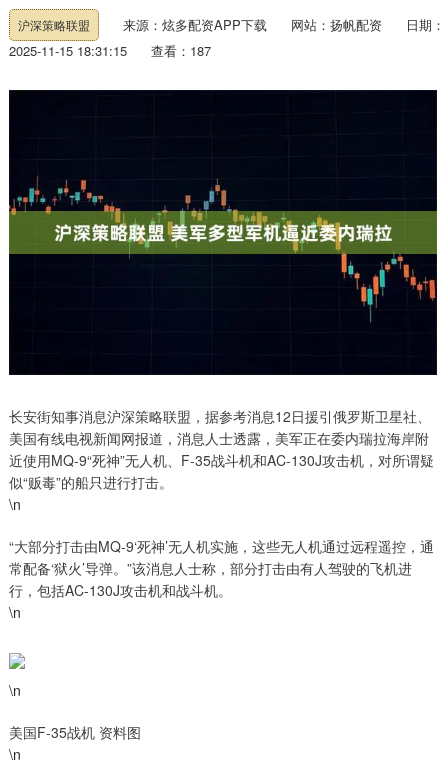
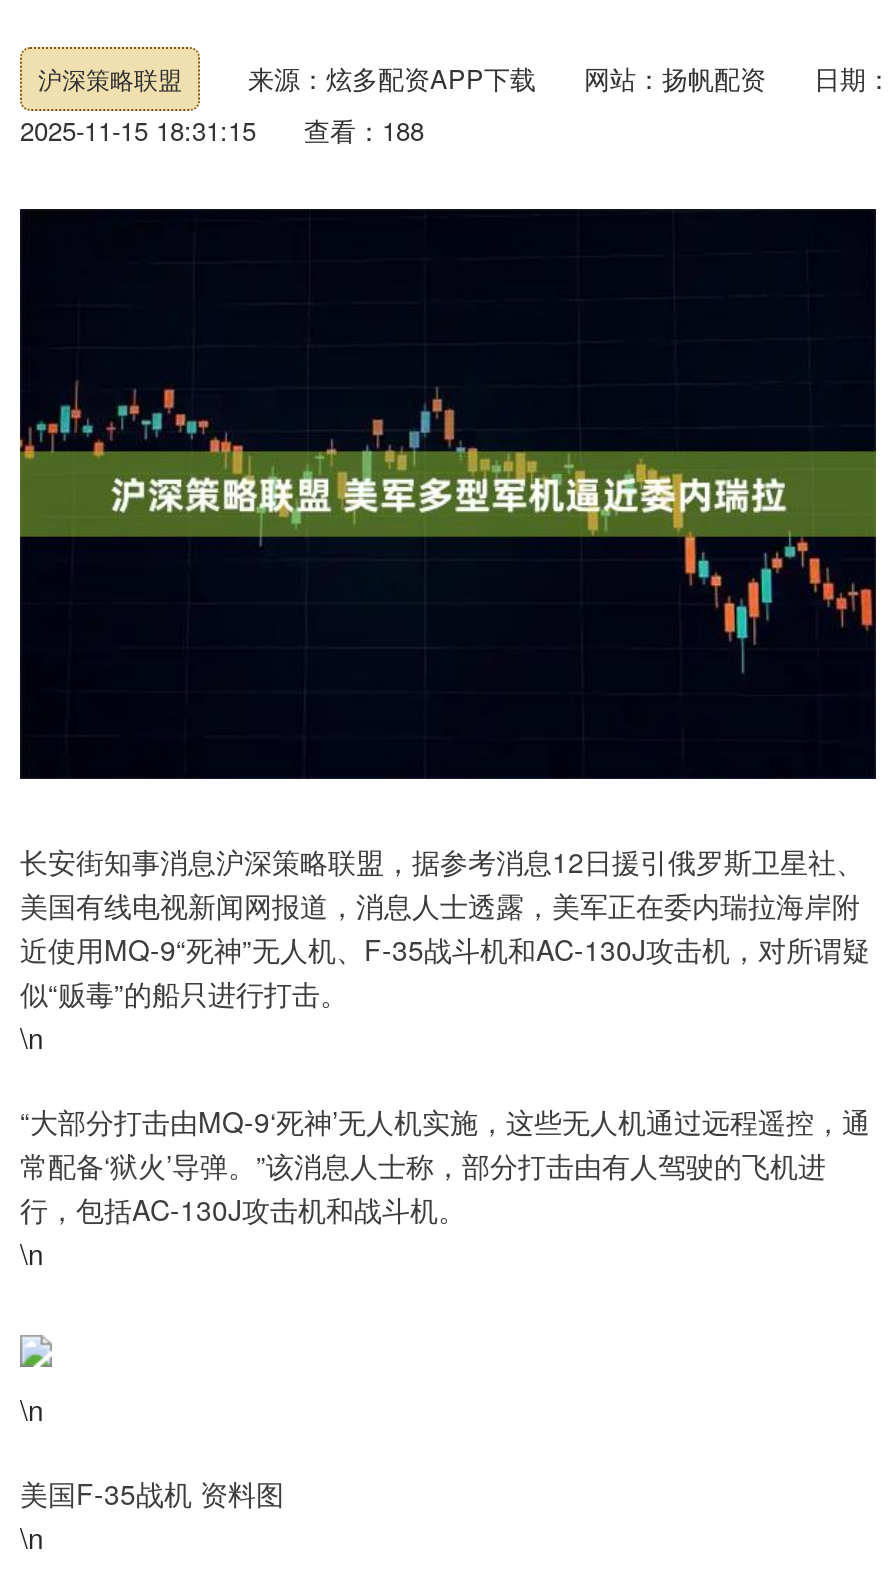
- 2025-11-15 18:31:15 查看：187
+ 2025-11-15 18:31:15 查看：188
